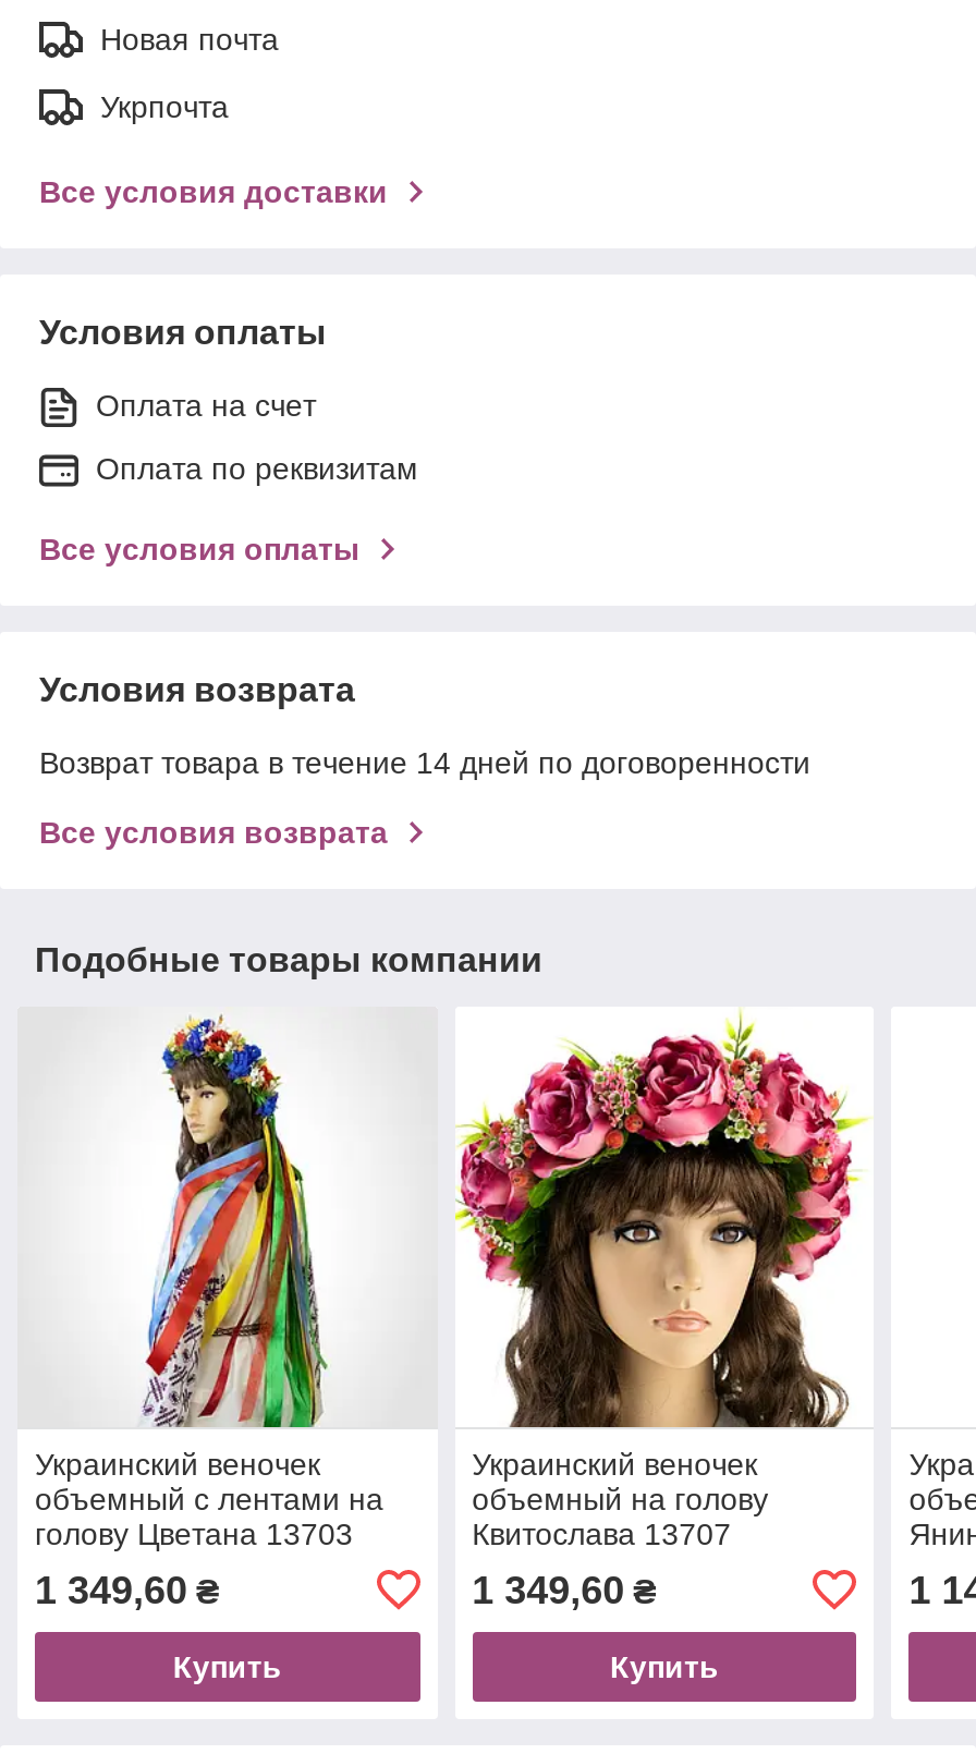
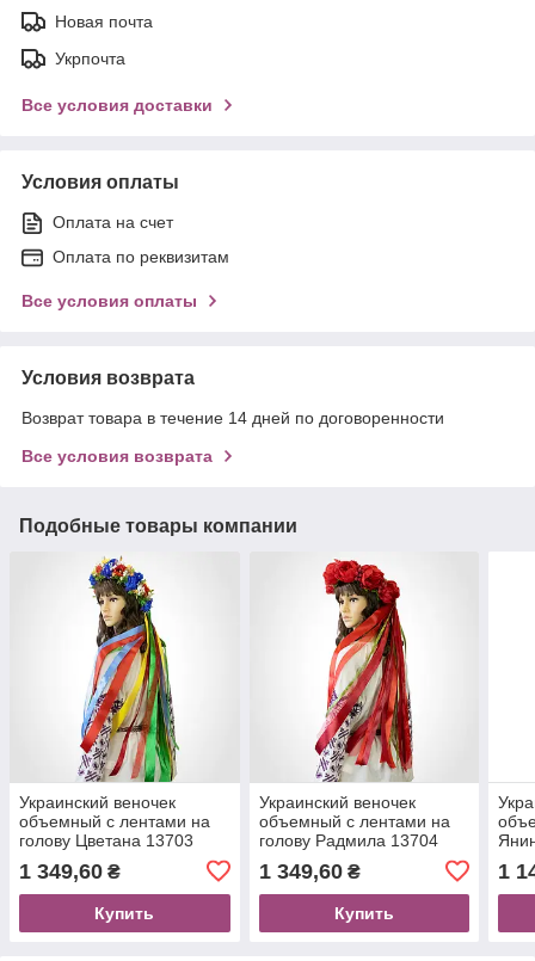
- [image]
- объемный на голову
- Квитослава 13707
+ [image]
+ объемный с лентами на
+ голову Радмила 13704
